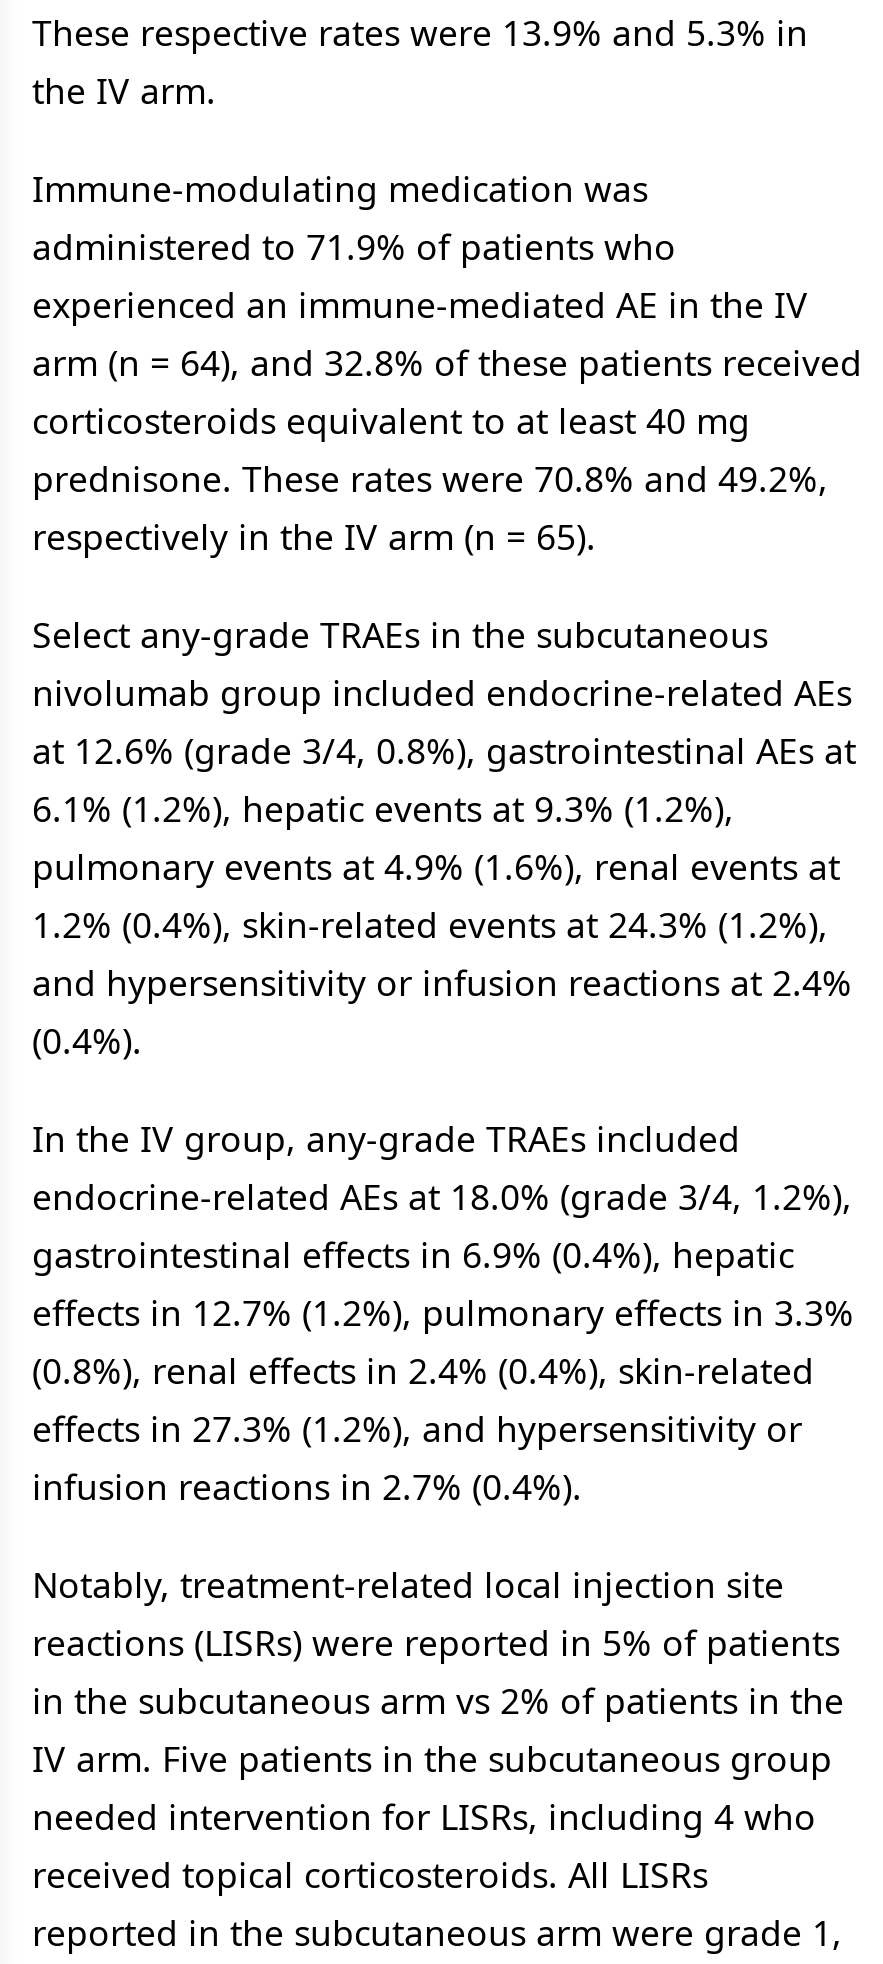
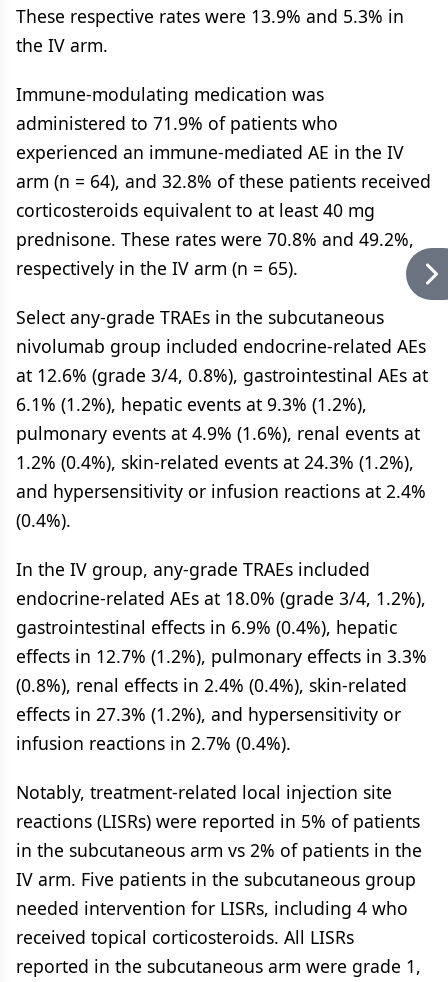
+ [image]
